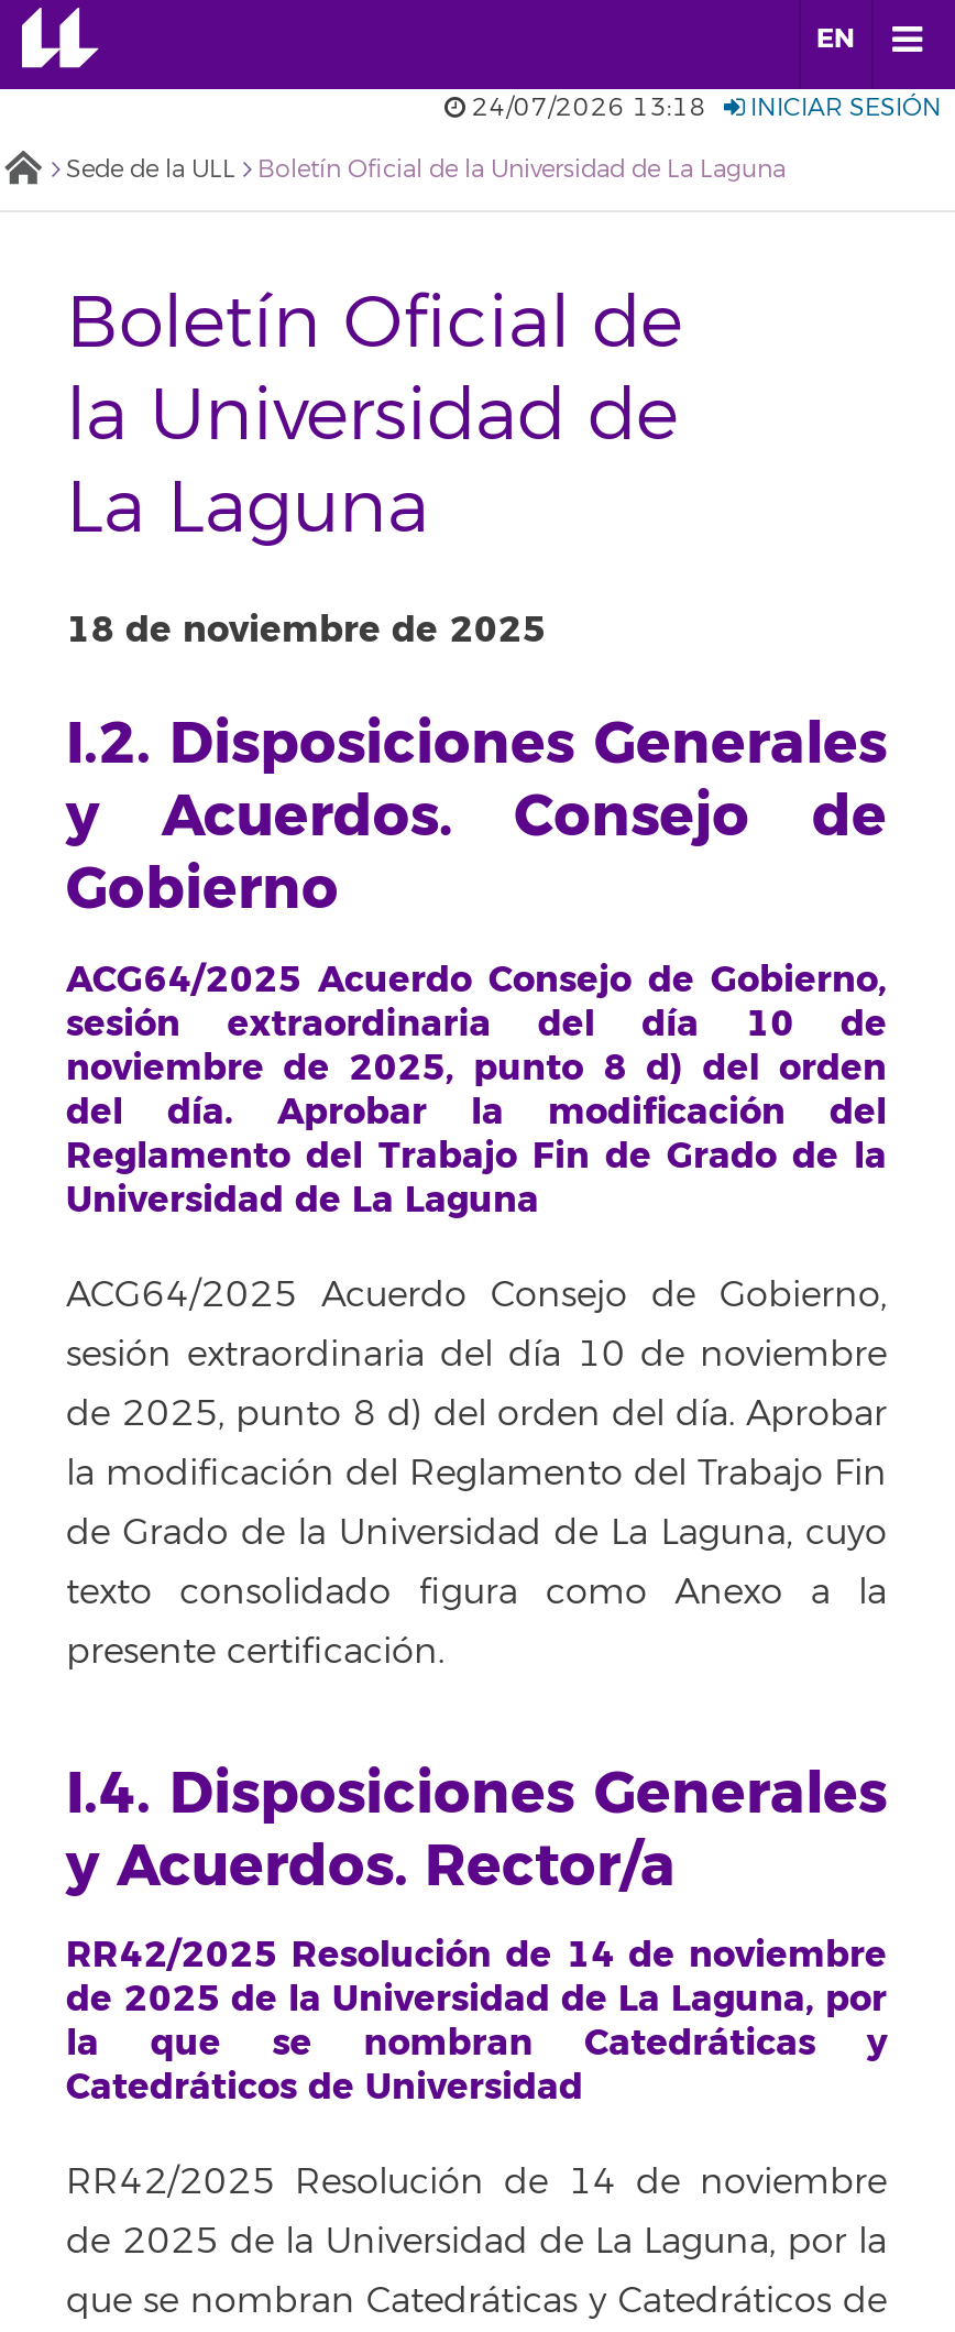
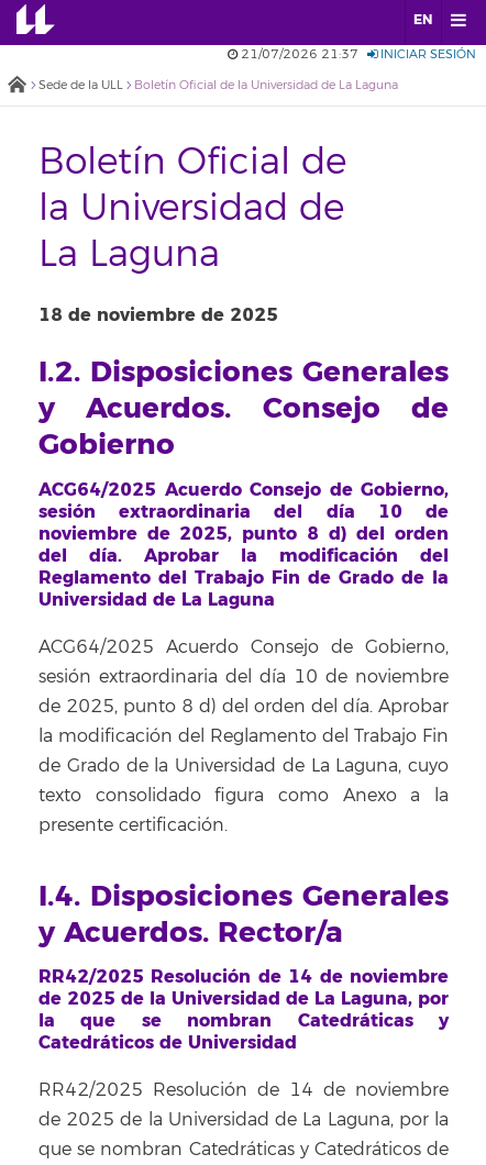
- 24/07/2026 13:18 INICIAR SESIÓN
+ 21/07/2026 21:37 INICIAR SESIÓN
